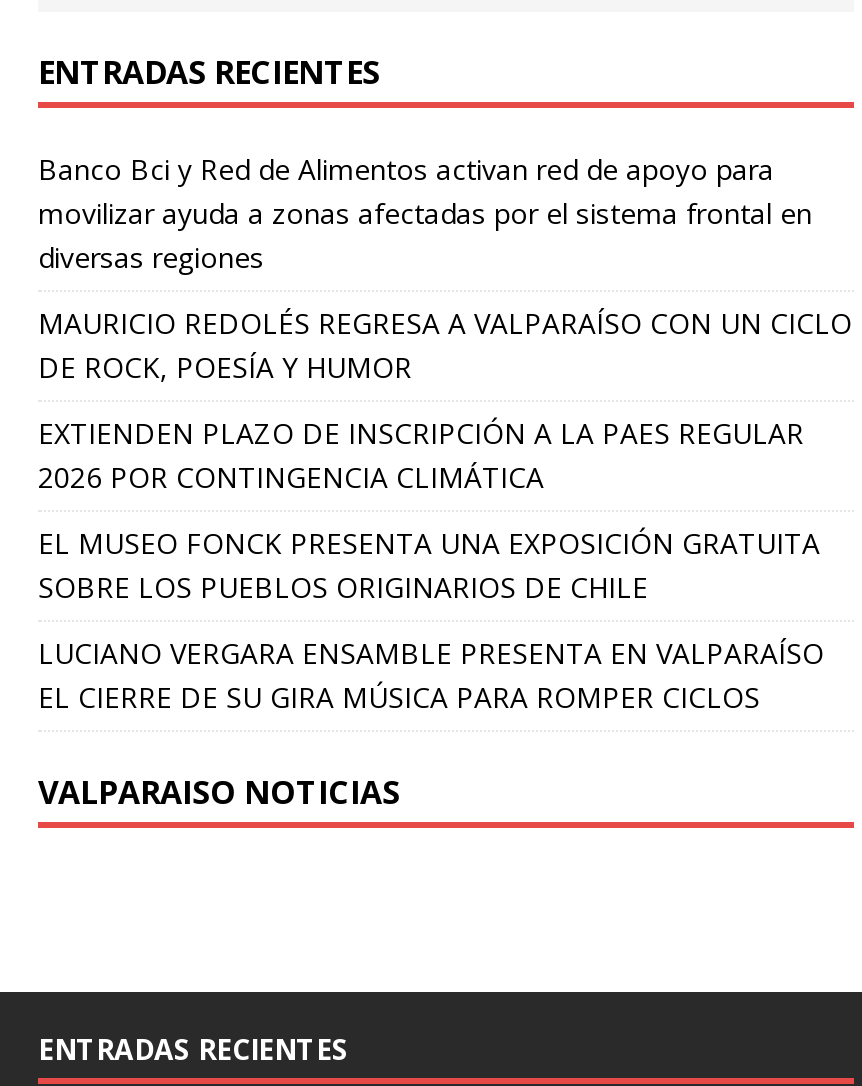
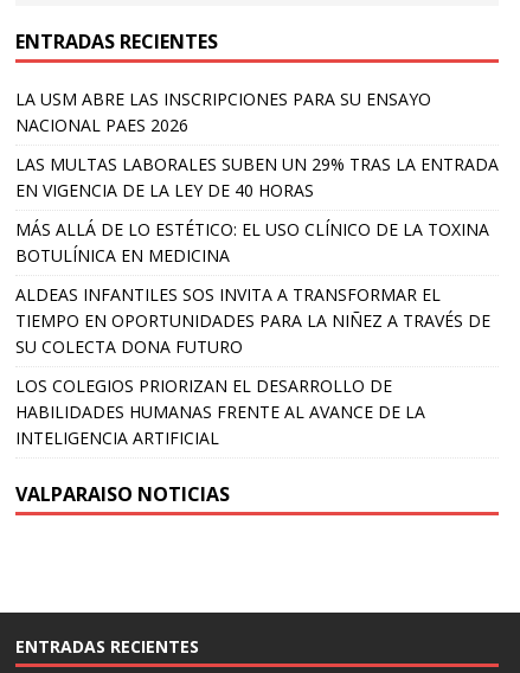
- Banco Bci y Red de Alimentos activan red de apoyo para
- movilizar ayuda a zonas afectadas por el sistema frontal en
- diversas regiones
+ LA USM ABRE LAS INSCRIPCIONES PARA SU ENSAYO
+ NACIONAL PAES 2026

- MAURICIO REDOLÉS REGRESA A VALPARAÍSO CON UN CICLO
- DE ROCK, POESÍA Y HUMOR
+ LAS MULTAS LABORALES SUBEN UN 29% TRAS LA ENTRADA
+ EN VIGENCIA DE LA LEY DE 40 HORAS

- EXTIENDEN PLAZO DE INSCRIPCIÓN A LA PAES REGULAR
- 2026 POR CONTINGENCIA CLIMÁTICA
+ MÁS ALLÁ DE LO ESTÉTICO: EL USO CLÍNICO DE LA TOXINA
+ BOTULÍNICA EN MEDICINA

- EL MUSEO FONCK PRESENTA UNA EXPOSICIÓN GRATUITA
- SOBRE LOS PUEBLOS ORIGINARIOS DE CHILE
+ ALDEAS INFANTILES SOS INVITA A TRANSFORMAR EL
+ TIEMPO EN OPORTUNIDADES PARA LA NIÑEZ A TRAVÉS DE
+ SU COLECTA DONA FUTURO

- LUCIANO VERGARA ENSAMBLE PRESENTA EN VALPARAÍSO
- EL CIERRE DE SU GIRA MÚSICA PARA ROMPER CICLOS
+ LOS COLEGIOS PRIORIZAN EL DESARROLLO DE
+ HABILIDADES HUMANAS FRENTE AL AVANCE DE LA
+ INTELIGENCIA ARTIFICIAL
